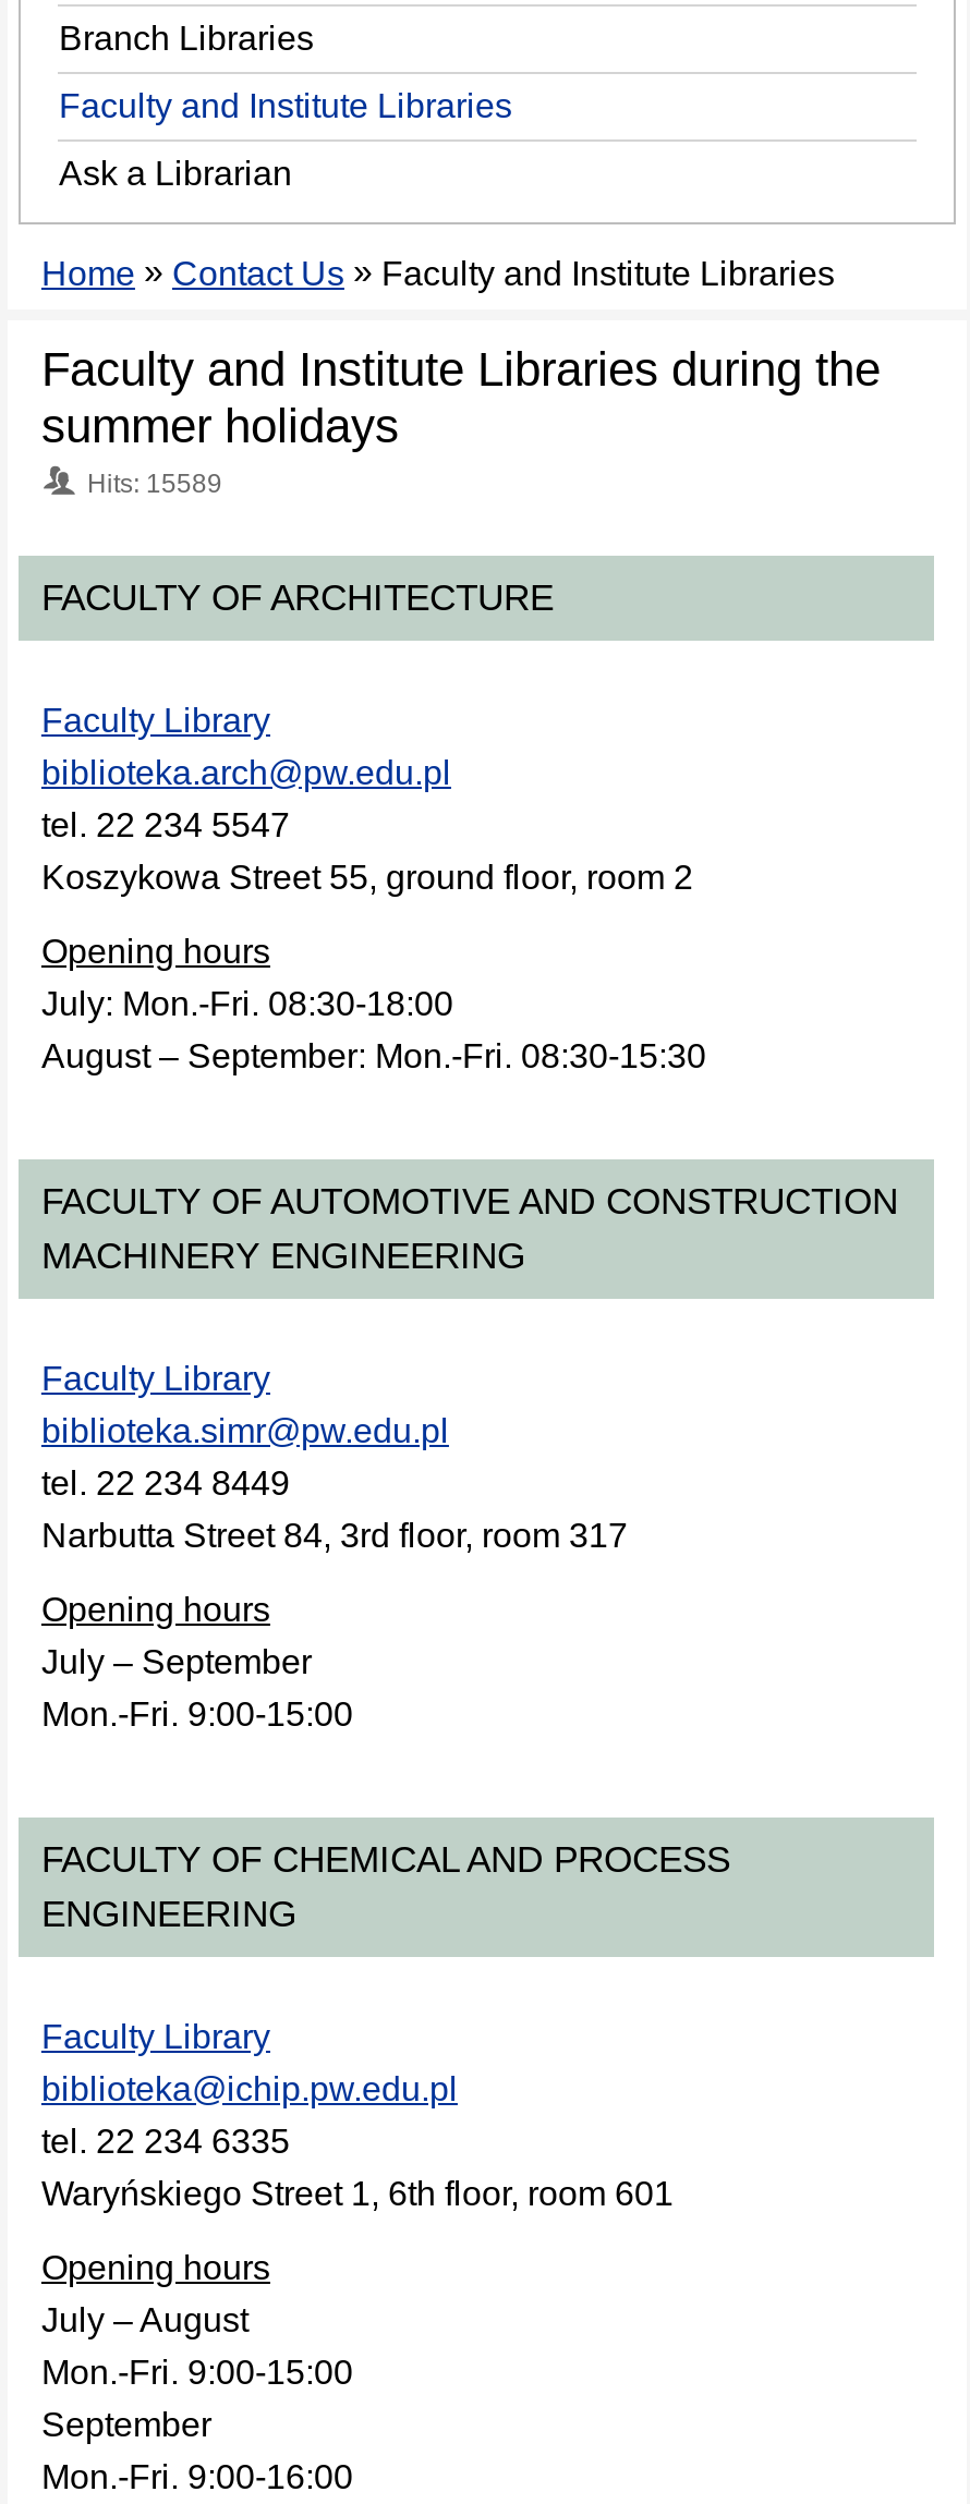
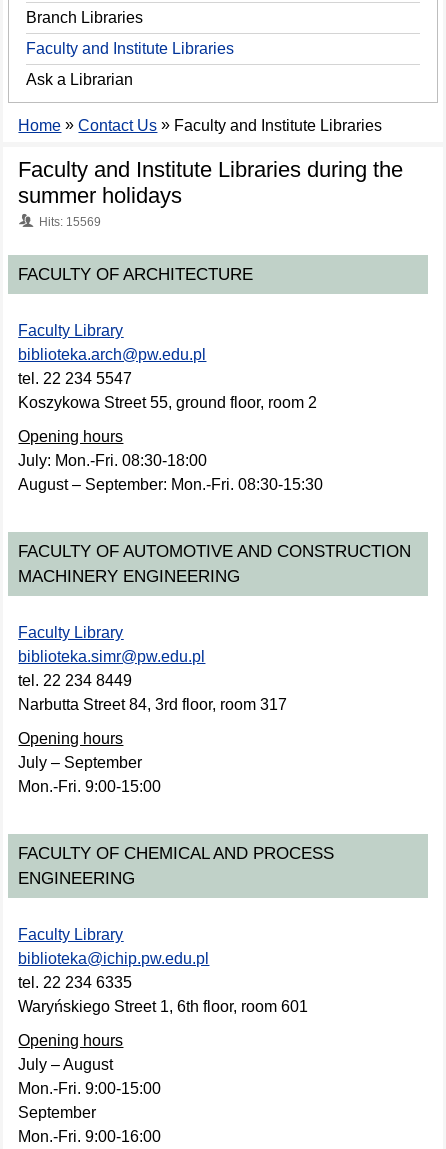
- Hits: 15589
+ Hits: 15569
